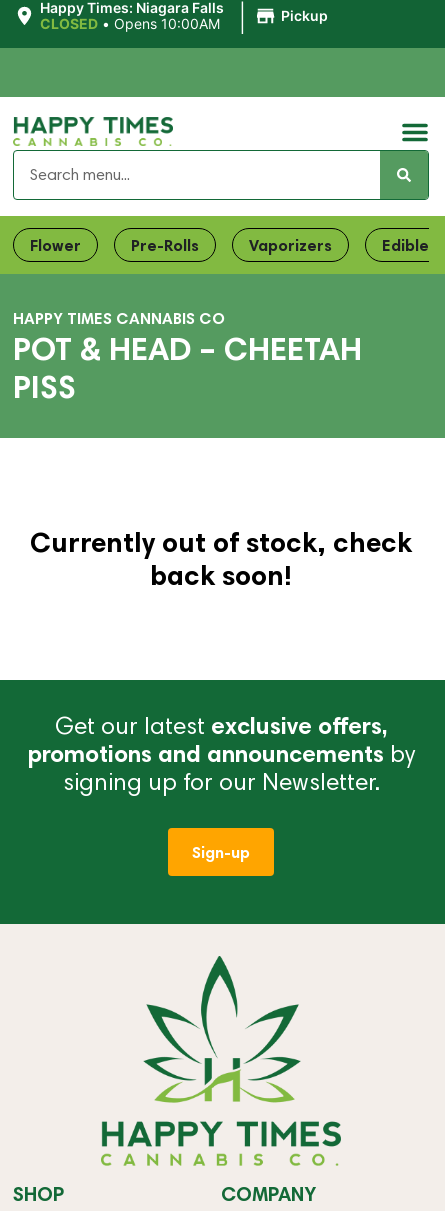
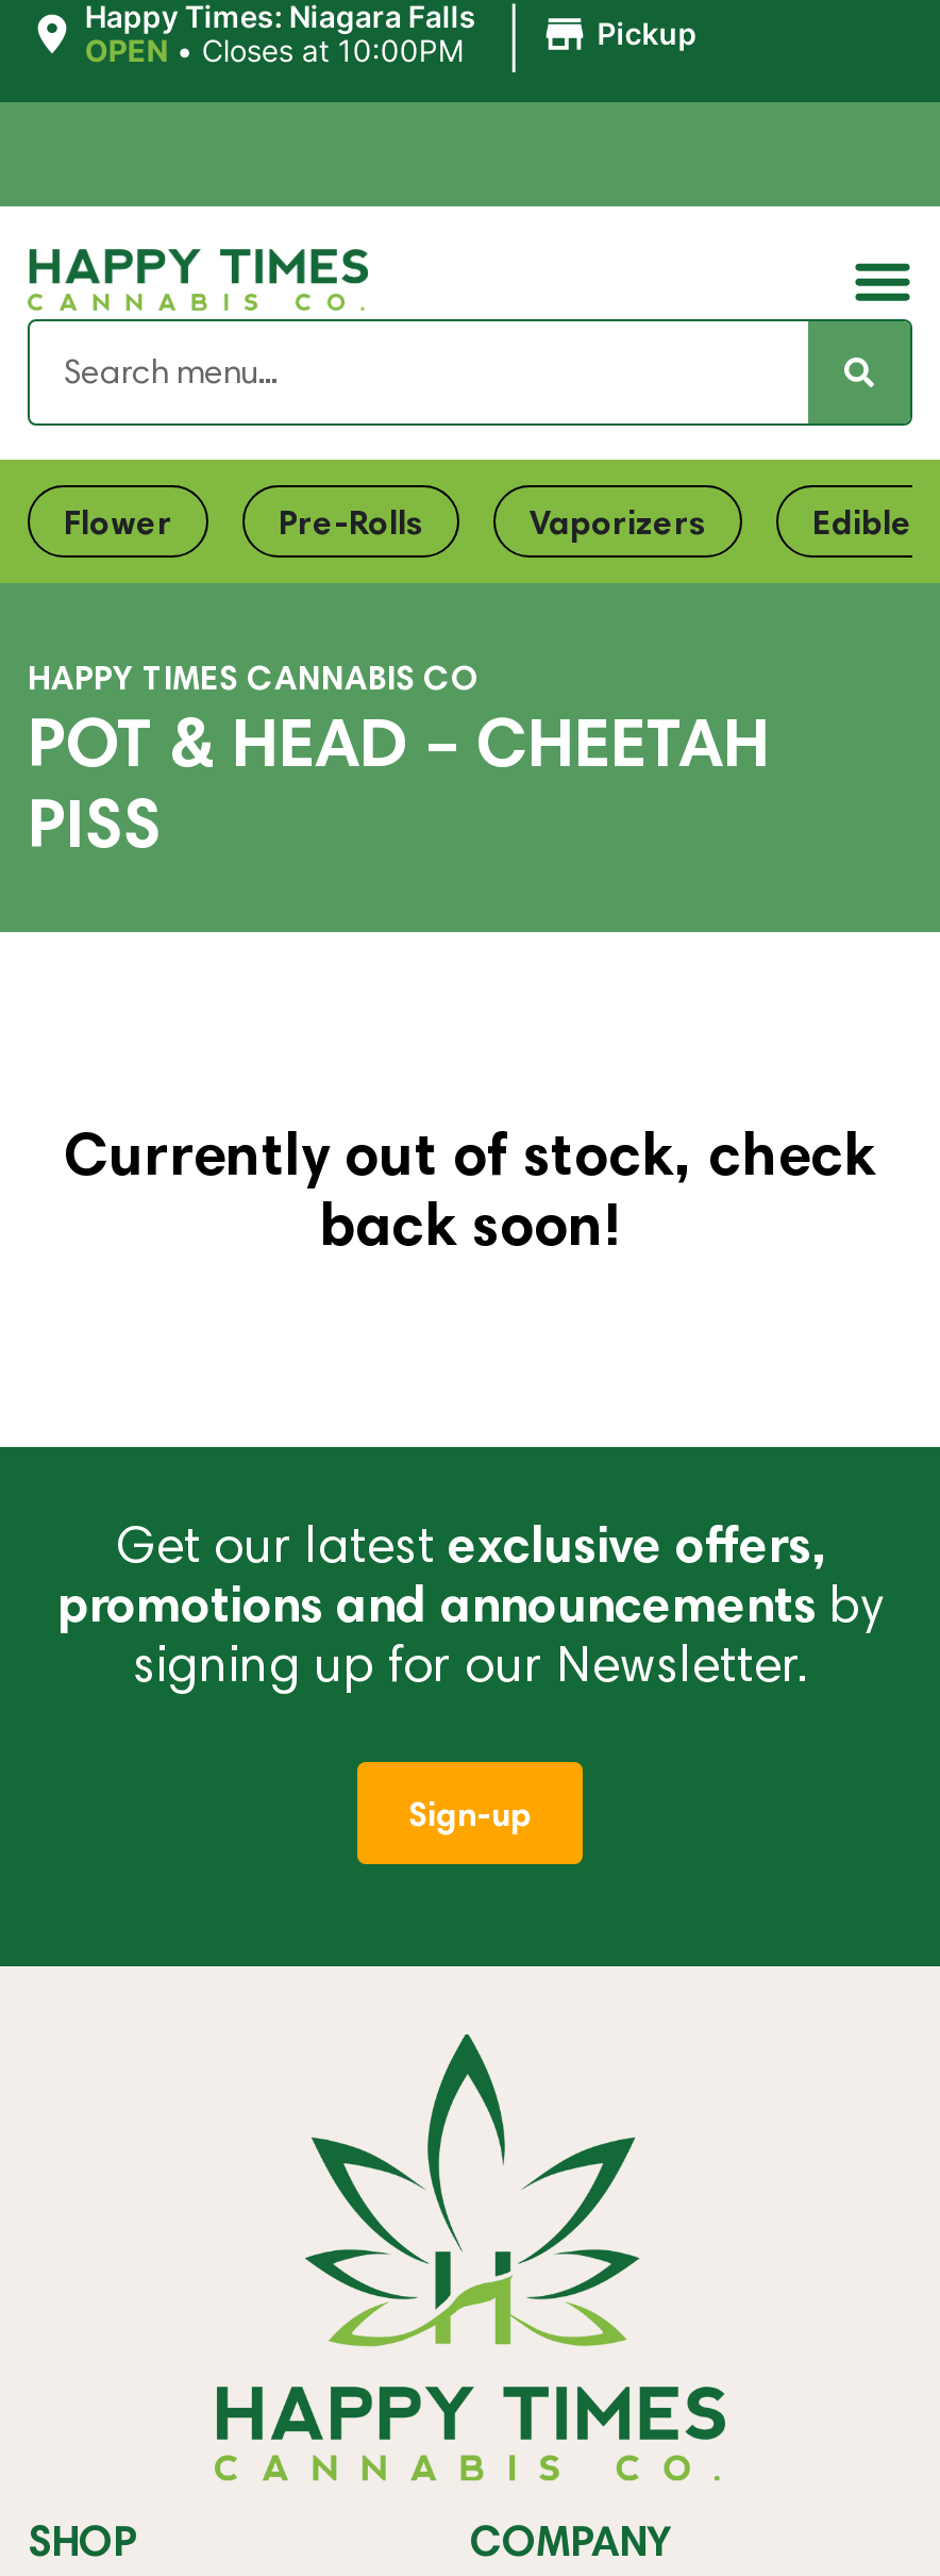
- CLOSED • Opens 10:00AM
+ OPEN • Closes at 10:00PM
